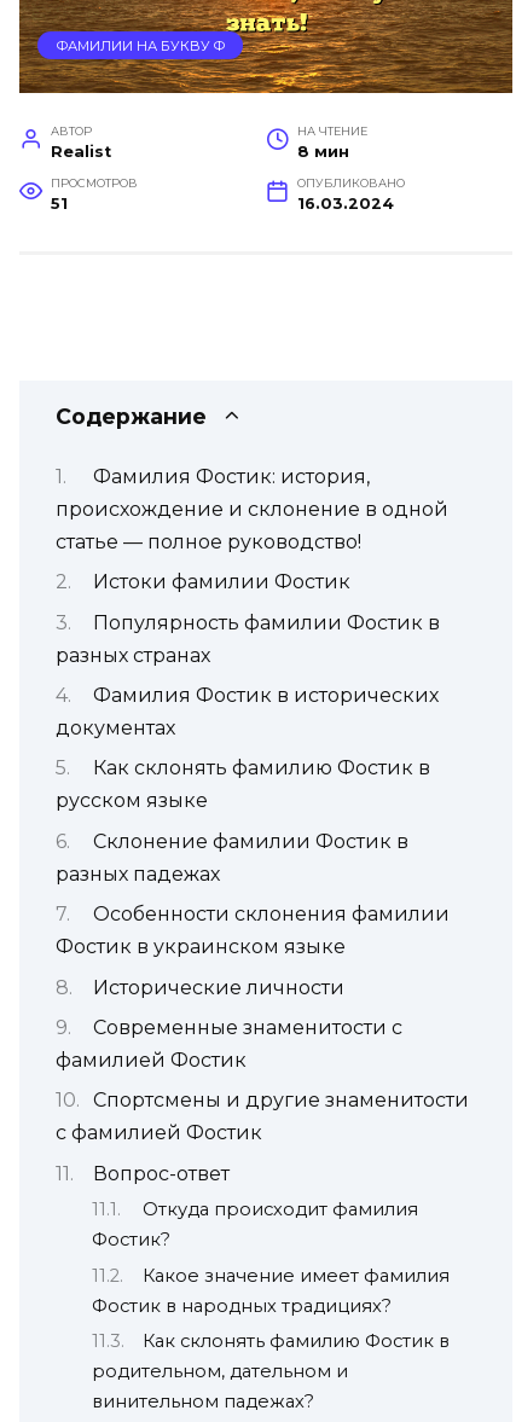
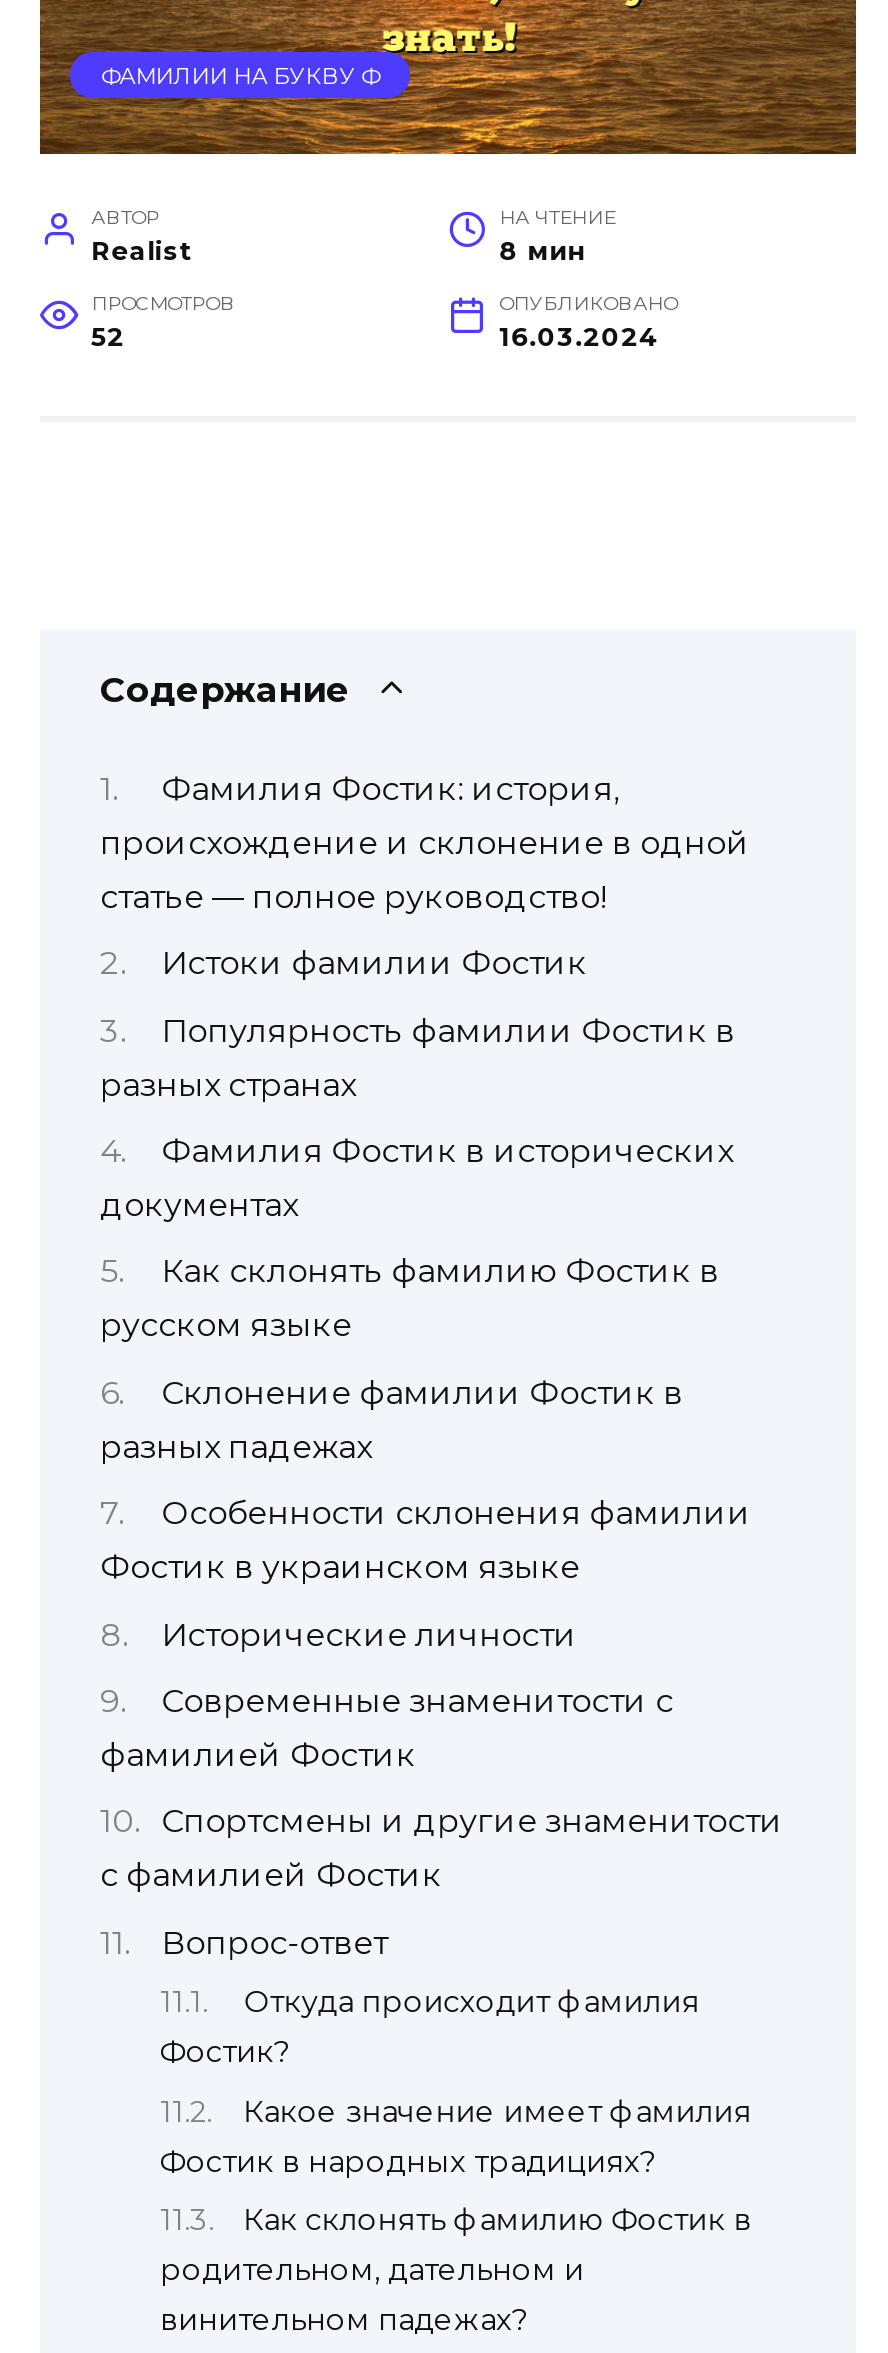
- 51
+ 52
